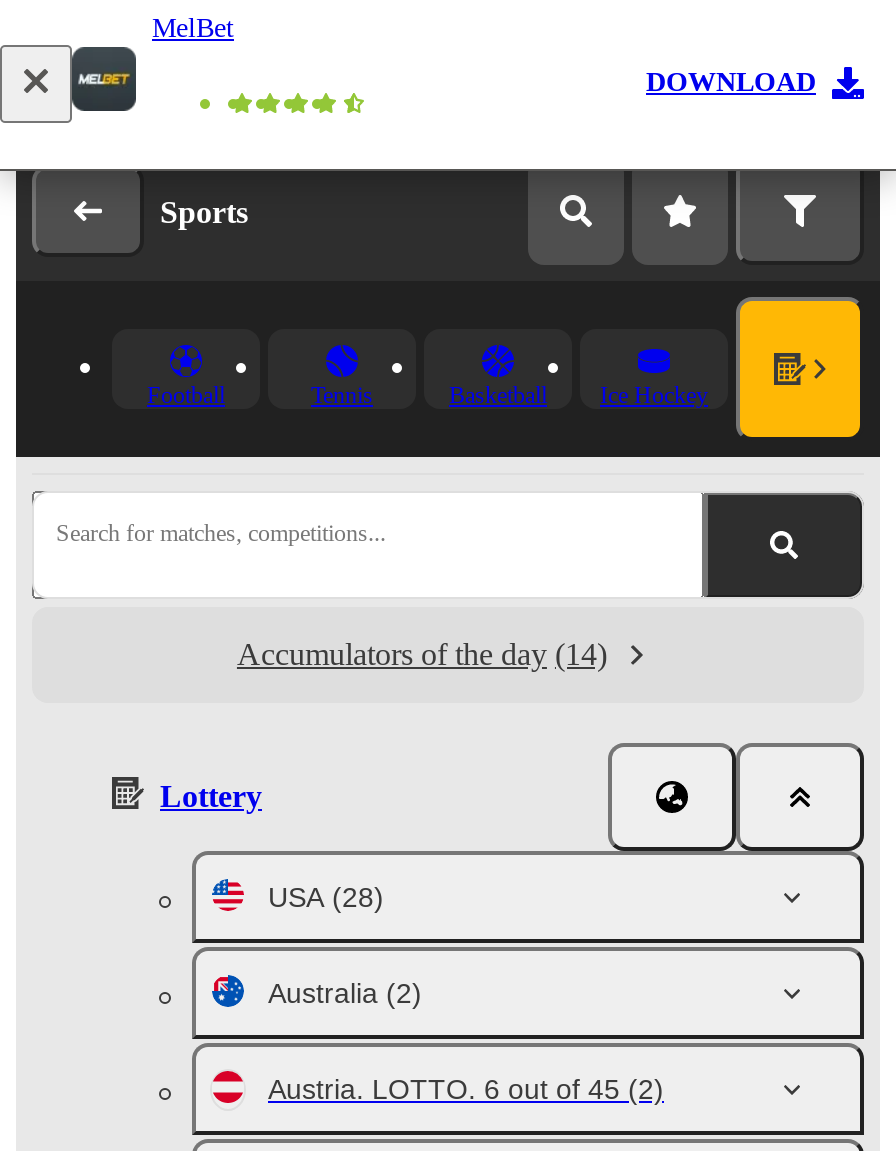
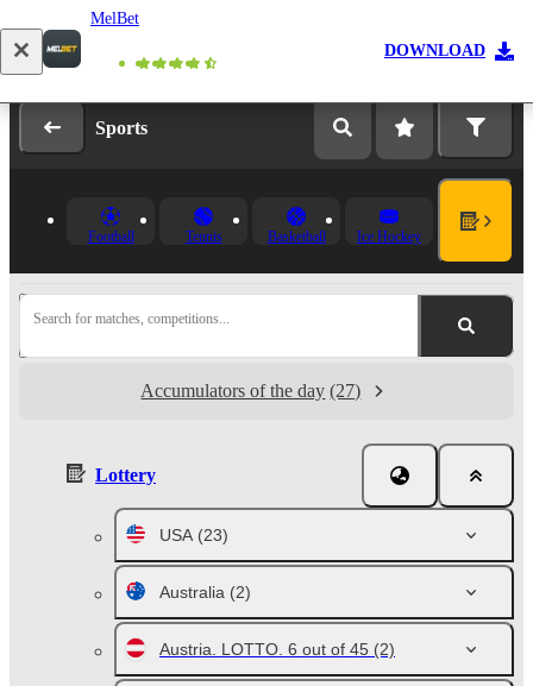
- Accumulators of the day (14)
+ Accumulators of the day (27)

- USA (28)
+ USA (23)
